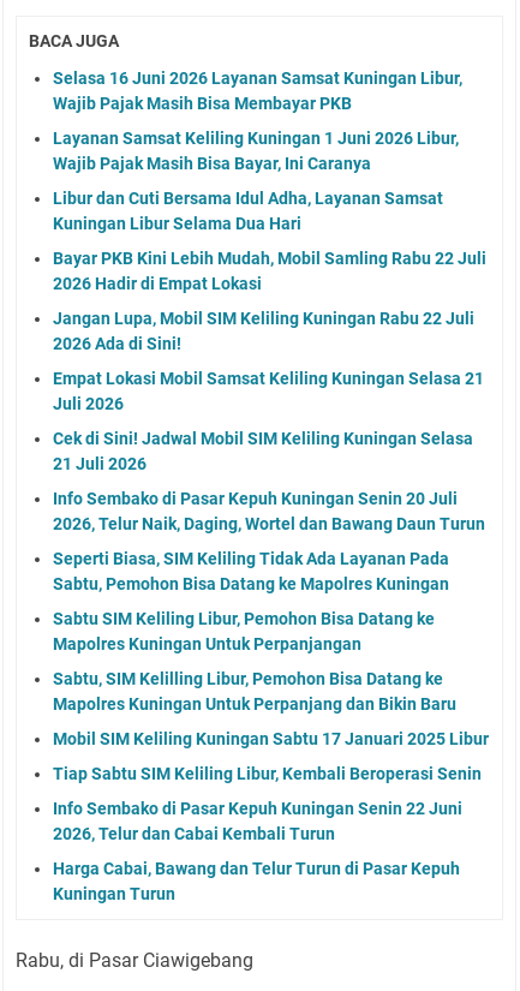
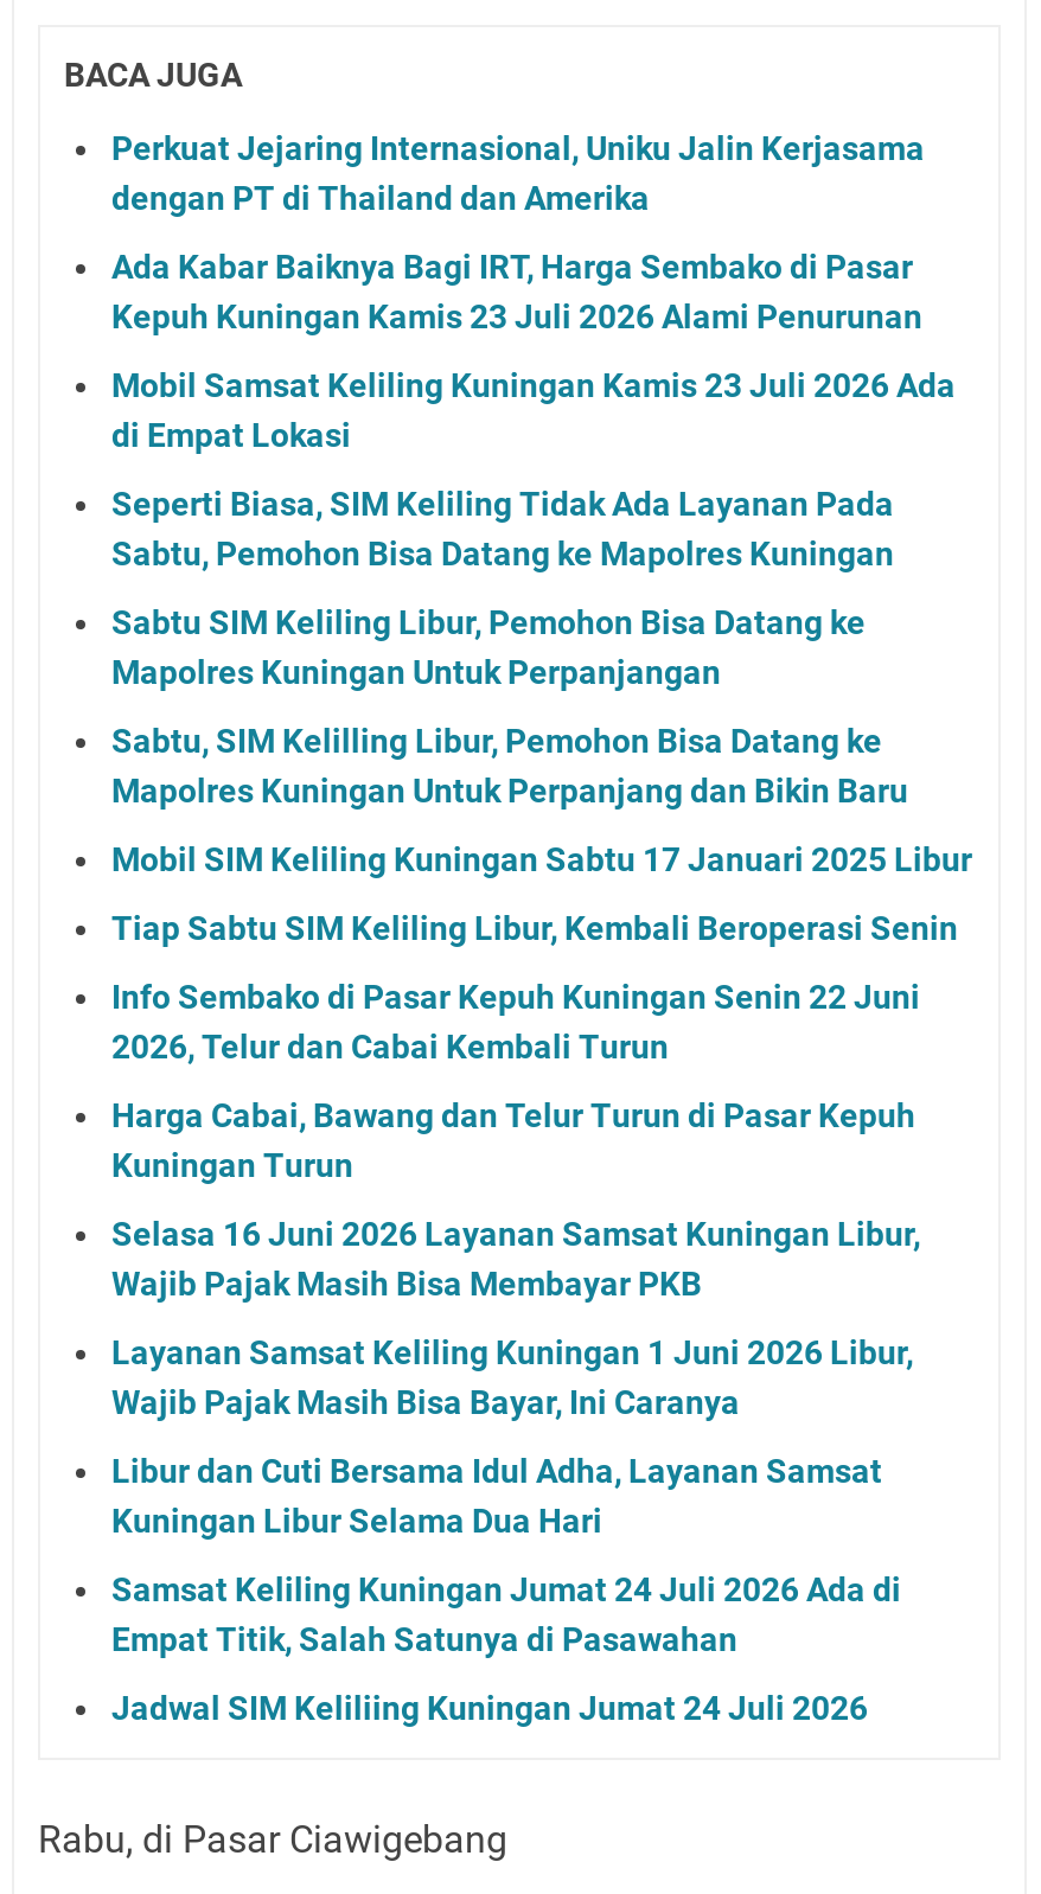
moved down: Selasa 16 Juni 2026 Layanan Samsat Kuningan Libur, | Wajib Pajak Masih Bisa Membayar PKB | Layanan Samsat Keliling Kuningan 1 Juni 2026 Libur, | Wajib Pajak Masih Bisa Bayar, Ini Caranya | Libur dan Cuti Bersama Idul Adha, Layanan Samsat | Kuningan Libur Selama Dua Hari

- Bayar PKB Kini Lebih Mudah, Mobil Samling Rabu 22 Juli
- 2026 Hadir di Empat Lokasi
- Jangan Lupa, Mobil SIM Keliling Kuningan Rabu 22 Juli
- 2026 Ada di Sini!
- Empat Lokasi Mobil Samsat Keliling Kuningan Selasa 21
- Juli 2026
- Cek di Sini! Jadwal Mobil SIM Keliling Kuningan Selasa
- 21 Juli 2026
- Info Sembako di Pasar Kepuh Kuningan Senin 20 Juli
- 2026, Telur Naik, Daging, Wortel dan Bawang Daun Turun
+ Perkuat Jejaring Internasional, Uniku Jalin Kerjasama
+ dengan PT di Thailand dan Amerika
+ Ada Kabar Baiknya Bagi IRT, Harga Sembako di Pasar
+ Kepuh Kuningan Kamis 23 Juli 2026 Alami Penurunan
+ Mobil Samsat Keliling Kuningan Kamis 23 Juli 2026 Ada
+ di Empat Lokasi

moved up: Seperti Biasa, SIM Keliling Tidak Ada Layanan Pada | Sabtu, Pemohon Bisa Datang ke Mapolres Kuningan | Sabtu SIM Keliling Libur, Pemohon Bisa Datang ke | ... | Harga Cabai, Bawang dan Telur Turun di Pasar Kepuh | Kuningan Turun

+ Samsat Keliling Kuningan Jumat 24 Juli 2026 Ada di
+ Empat Titik, Salah Satunya di Pasawahan
+ Jadwal SIM Keliliing Kuningan Jumat 24 Juli 2026
